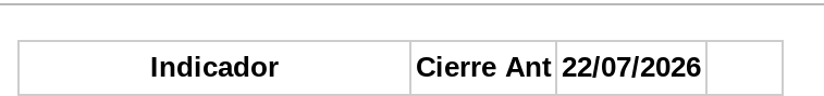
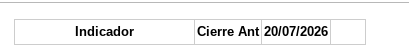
- Cierre Ant 22/07/2026
+ Cierre Ant 20/07/2026
